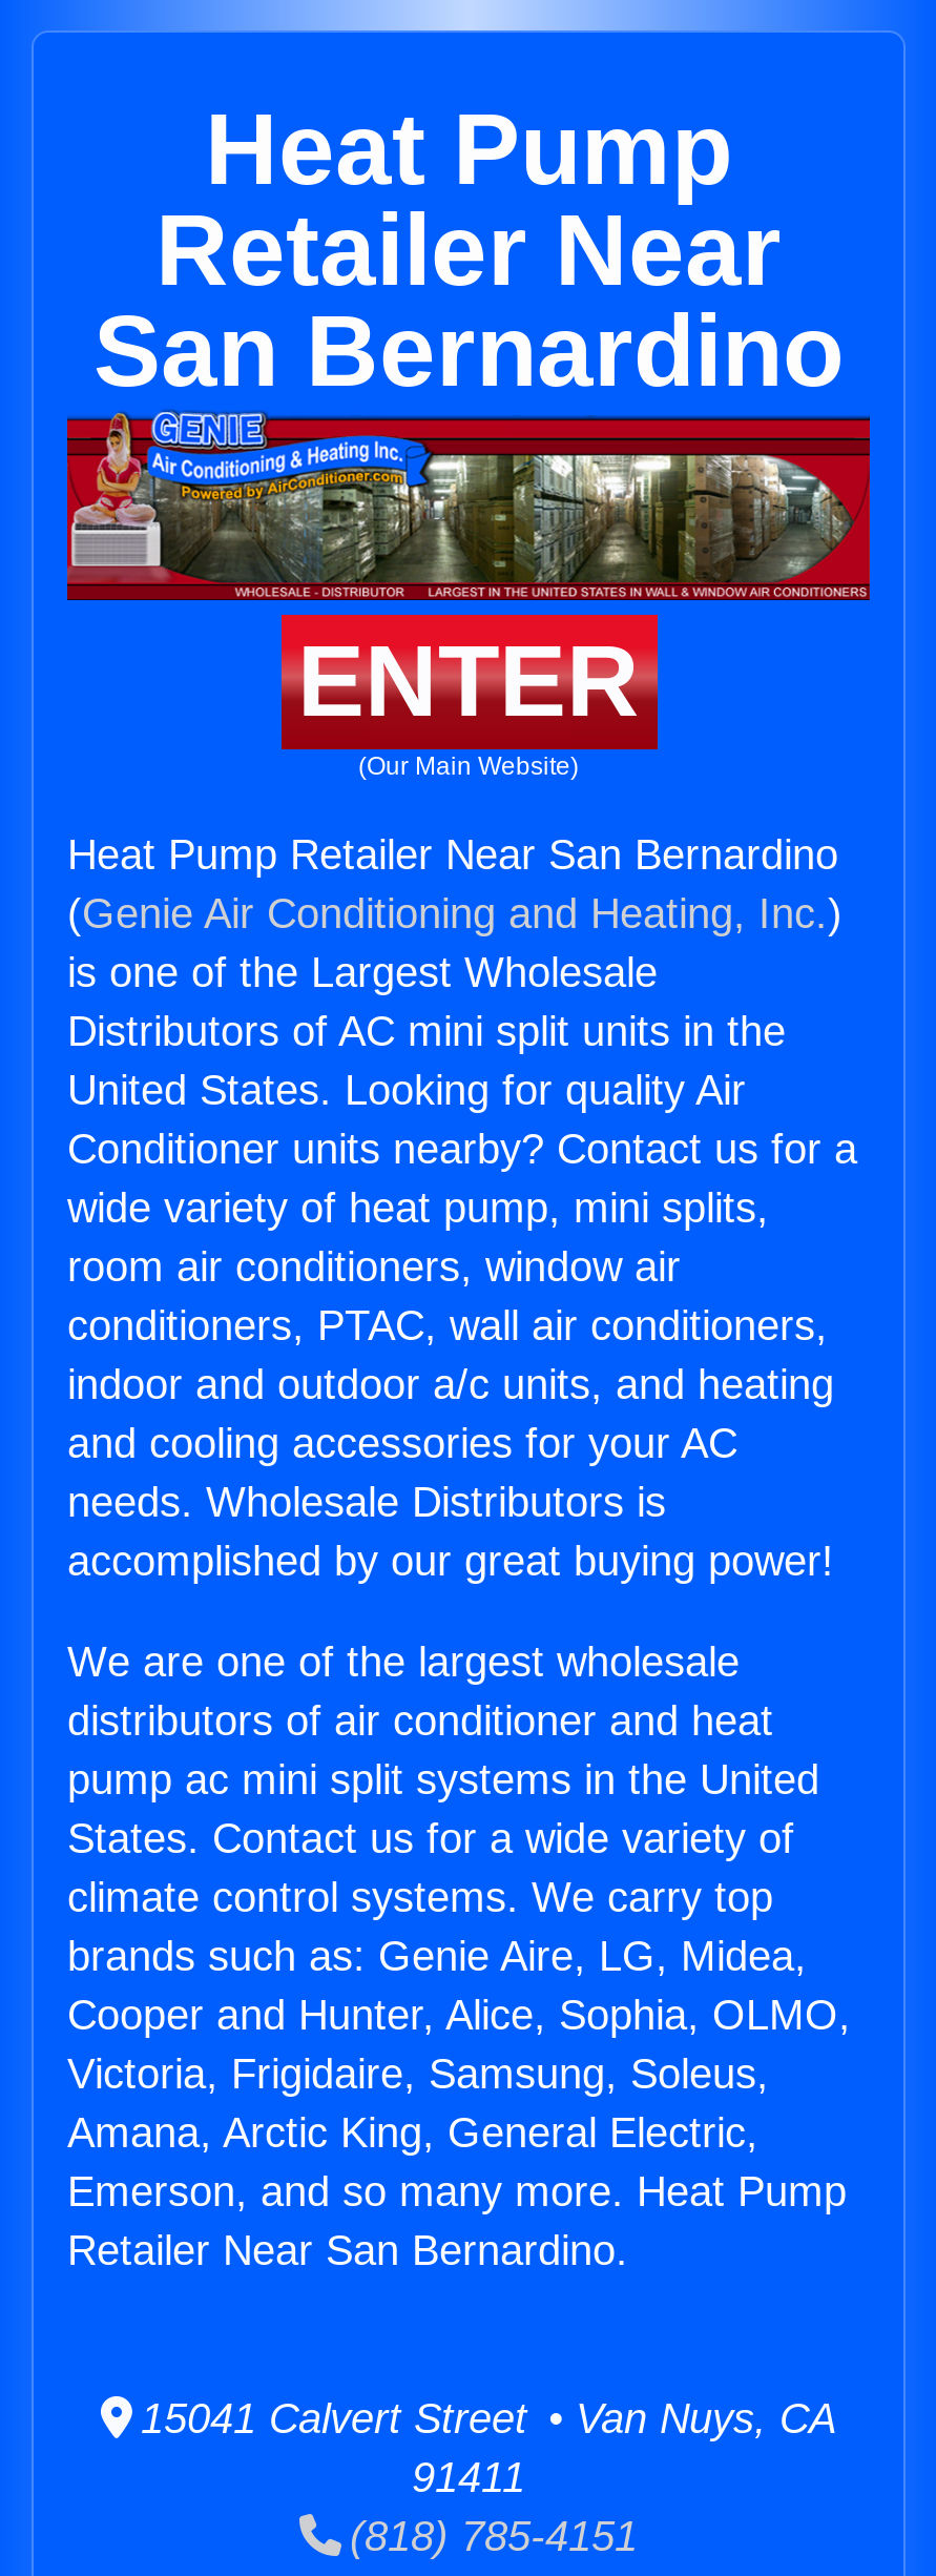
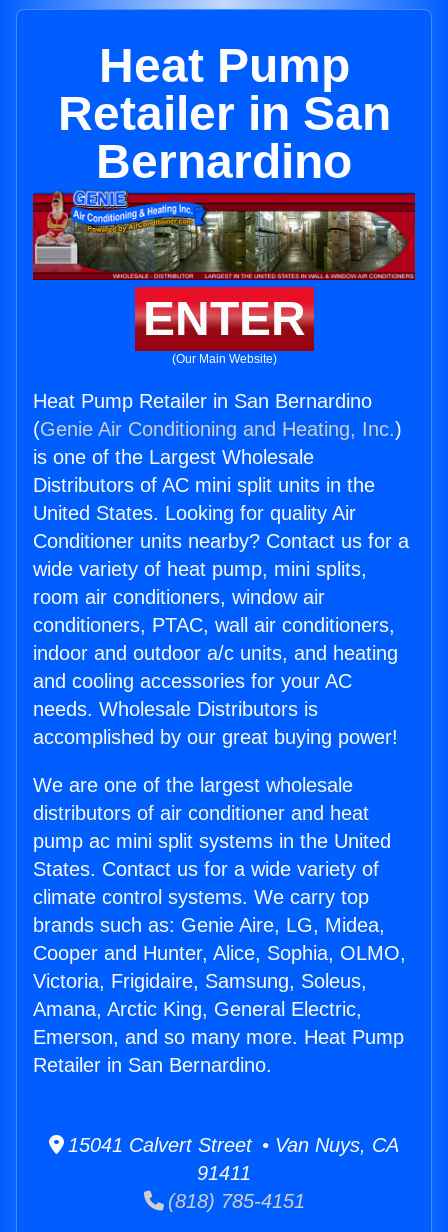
- Retailer Near
- San Bernardino
+ Retailer in San
+ Bernardino

- Heat Pump Retailer Near San Bernardino
+ Heat Pump Retailer in San Bernardino

- Retailer Near San Bernardino.
+ Retailer in San Bernardino.
